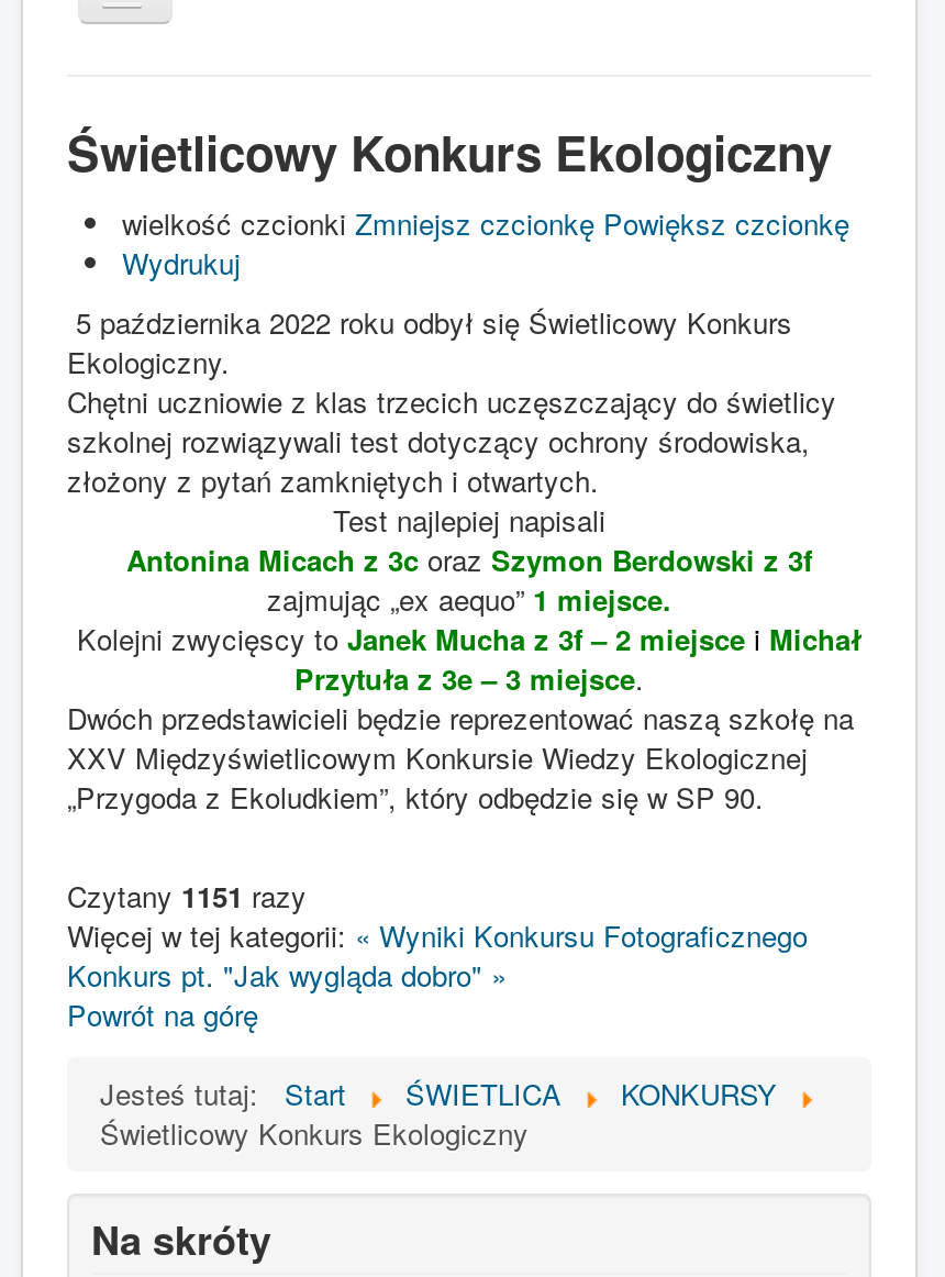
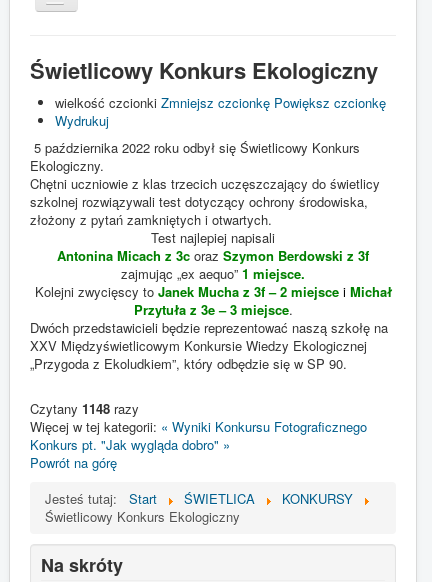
- Czytany 1151 razy
+ Czytany 1148 razy
